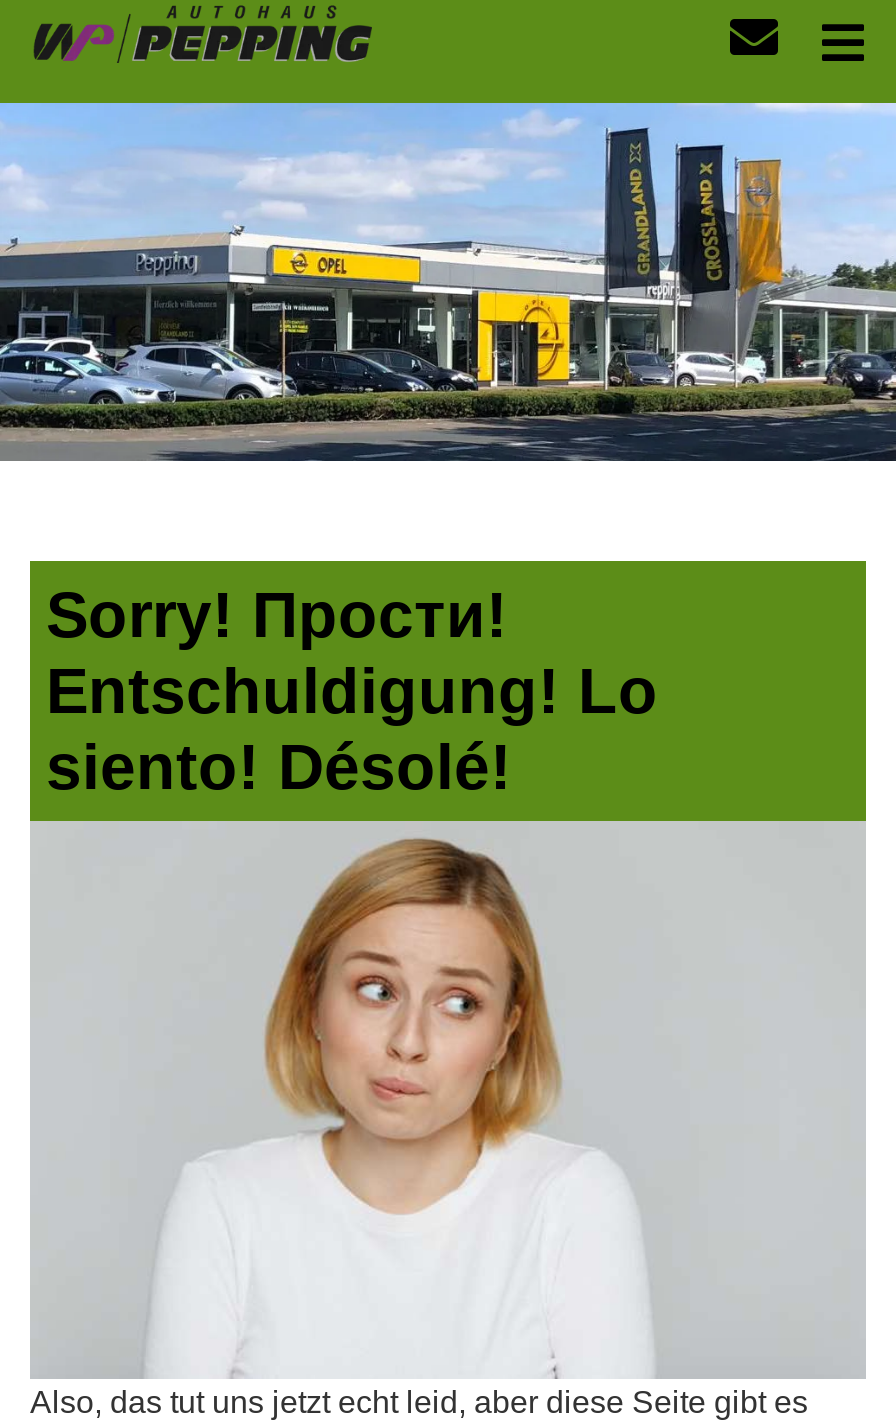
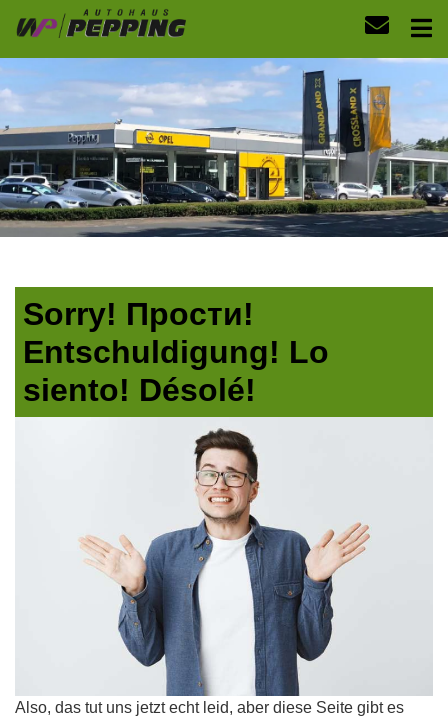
- [image]
+ [image]
